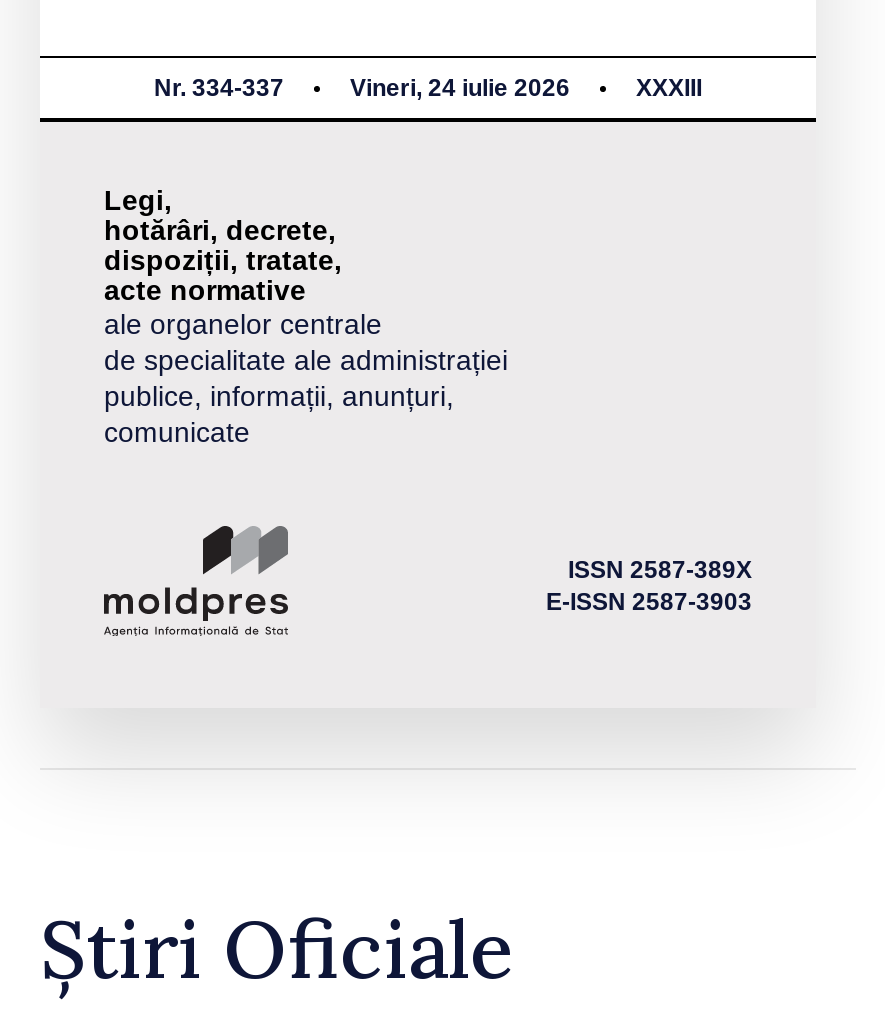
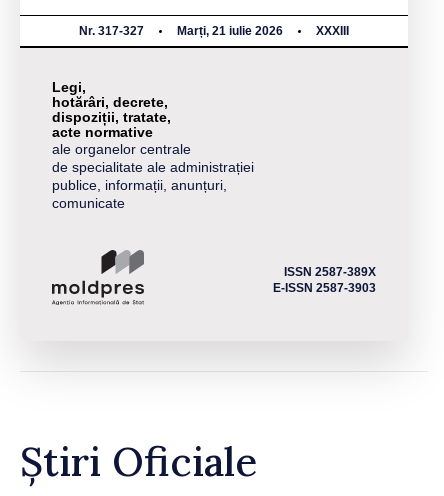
- Nr. 334-337
- Vineri, 24 iulie 2026
+ Nr. 317-327
+ Marți, 21 iulie 2026
